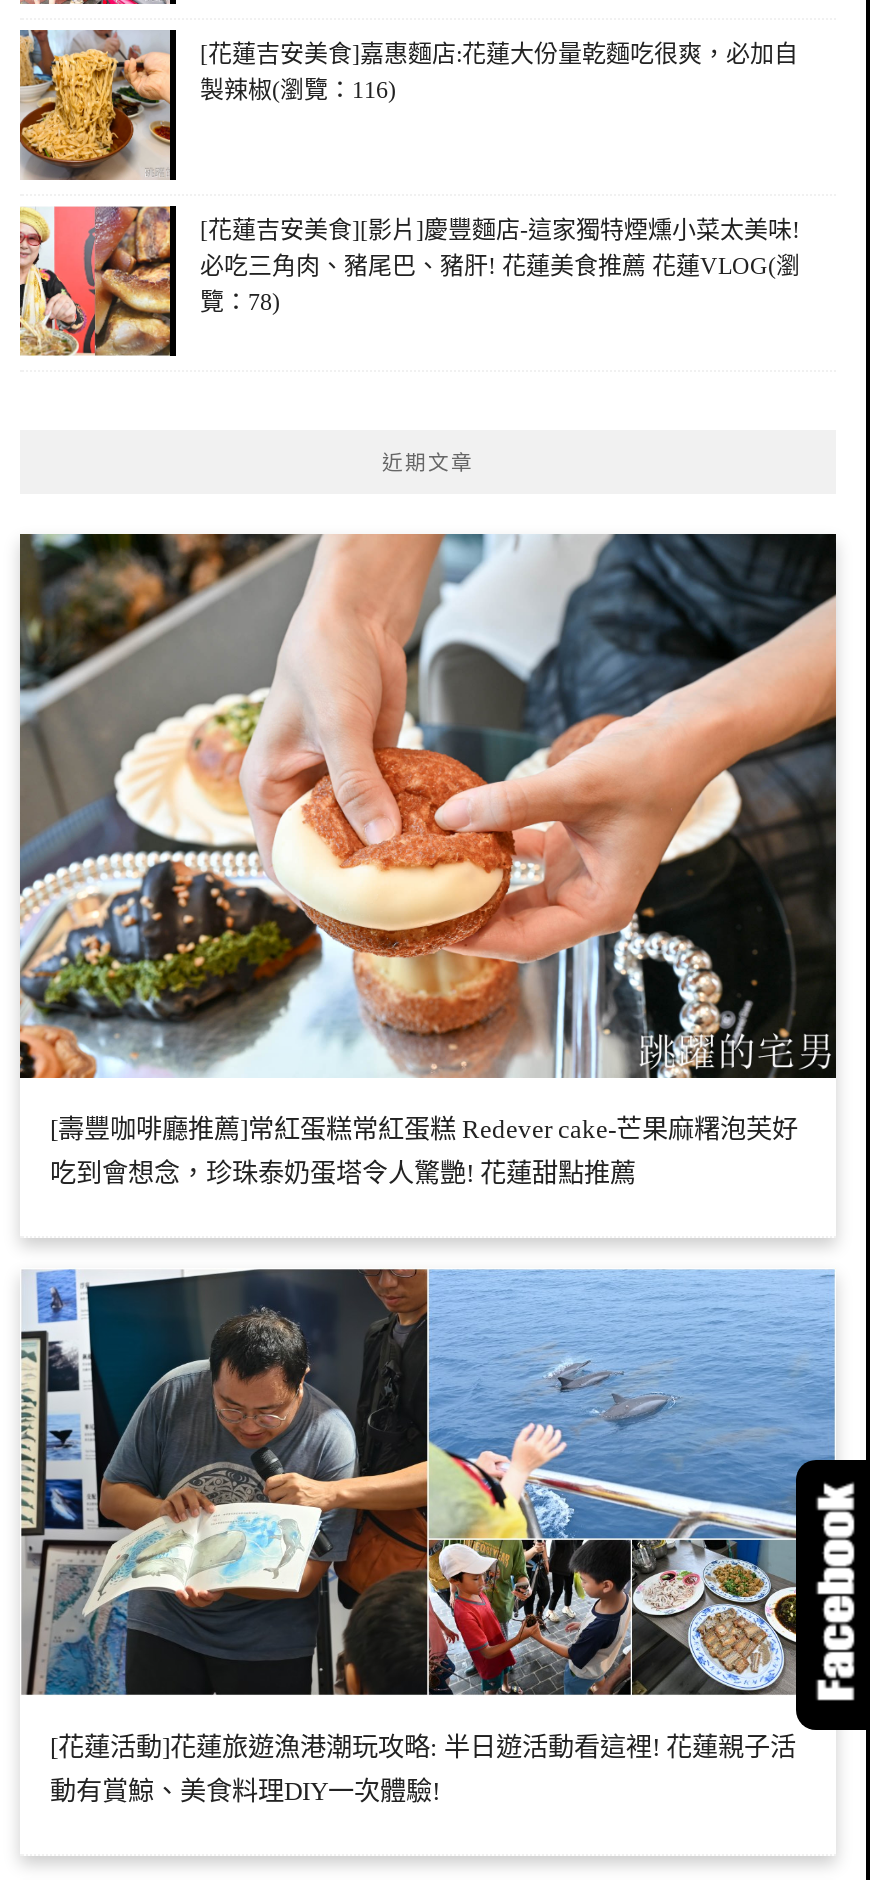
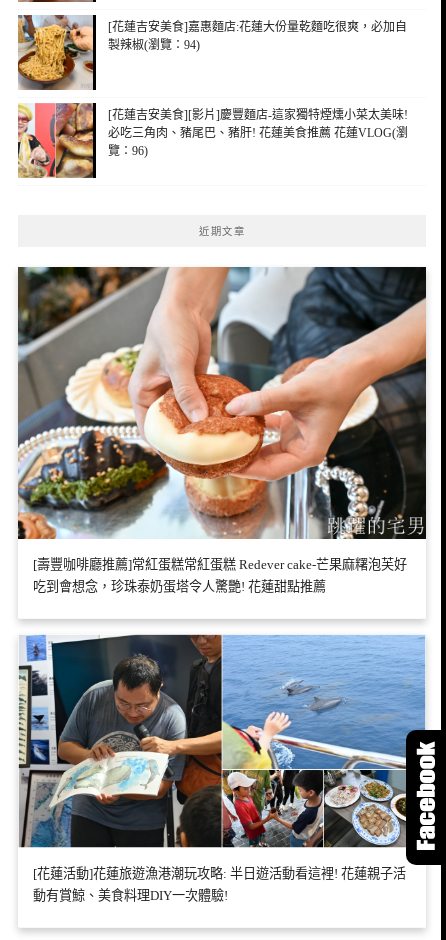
- 製辣椒(瀏覽：116)
+ 製辣椒(瀏覽：94)

- 覽：78)
+ 覽：96)
